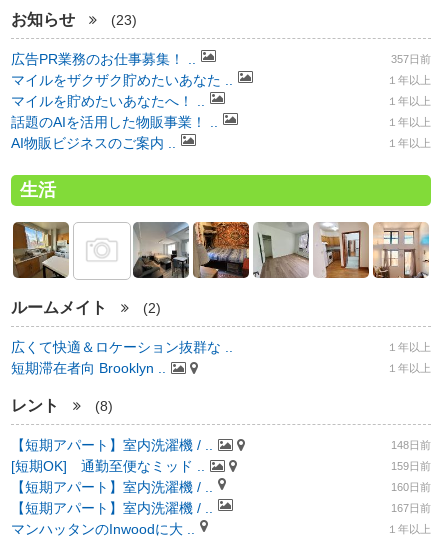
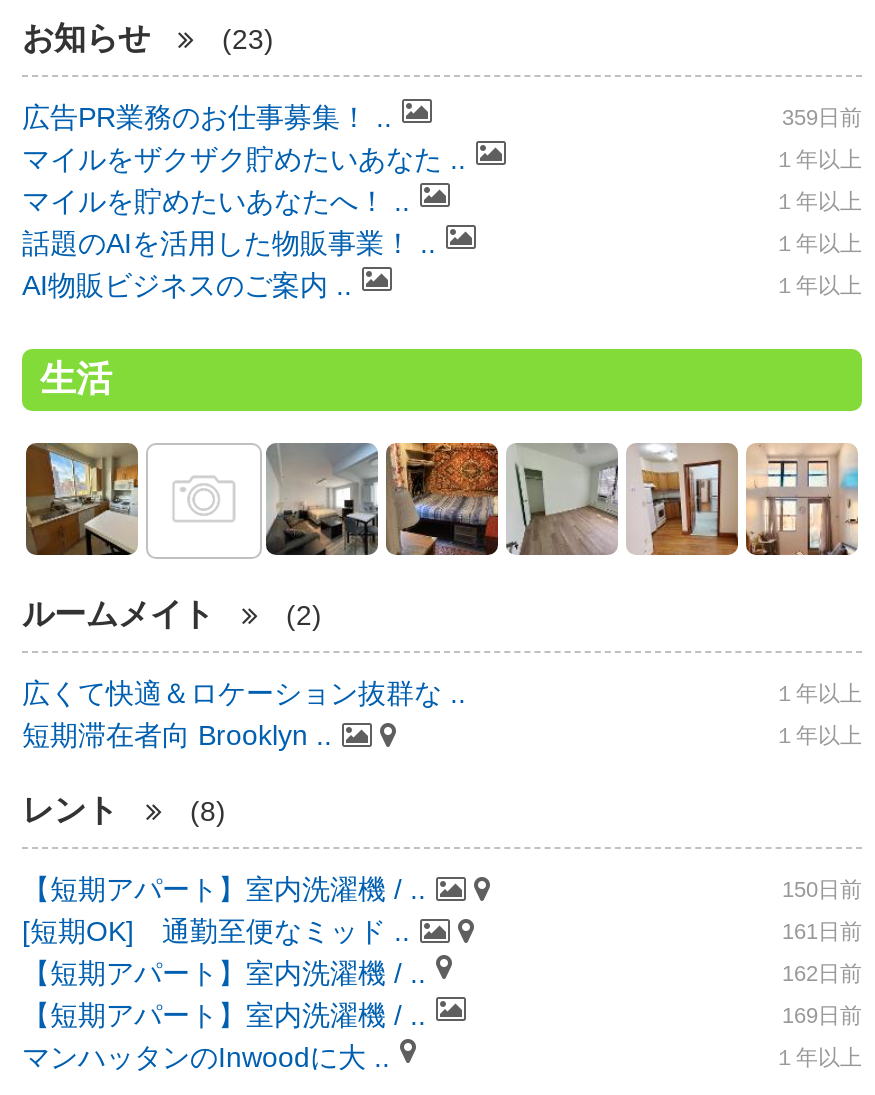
- 357日前
+ 359日前

- 148日前
+ 150日前

- 159日前
+ 161日前

- 160日前
+ 162日前

- 167日前
+ 169日前
